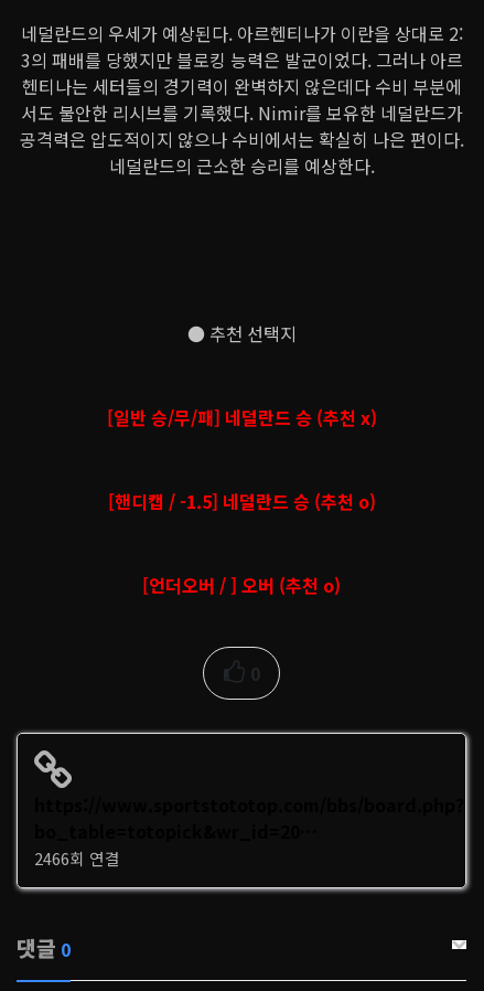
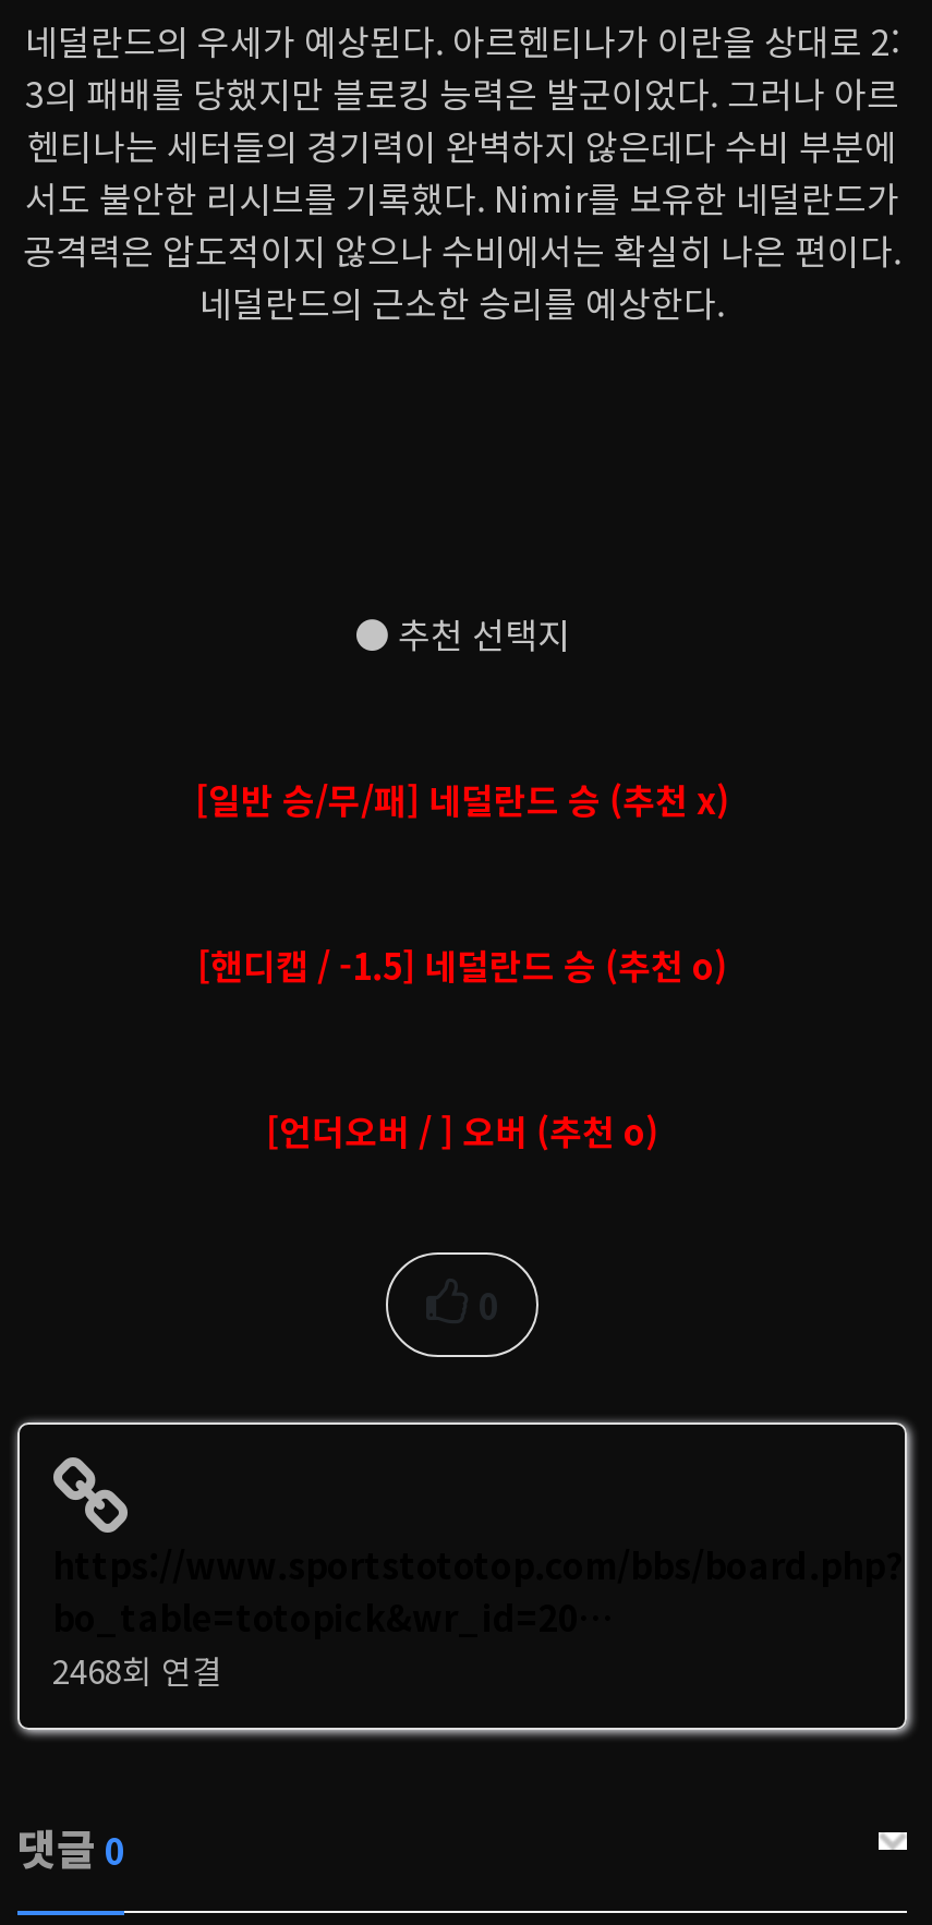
- 2466회 연결
+ 2468회 연결
